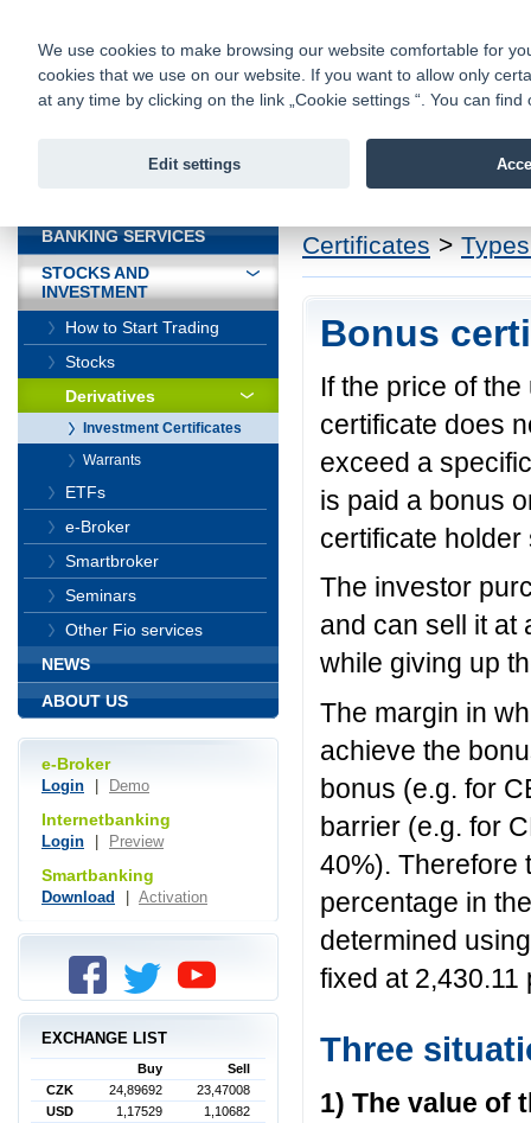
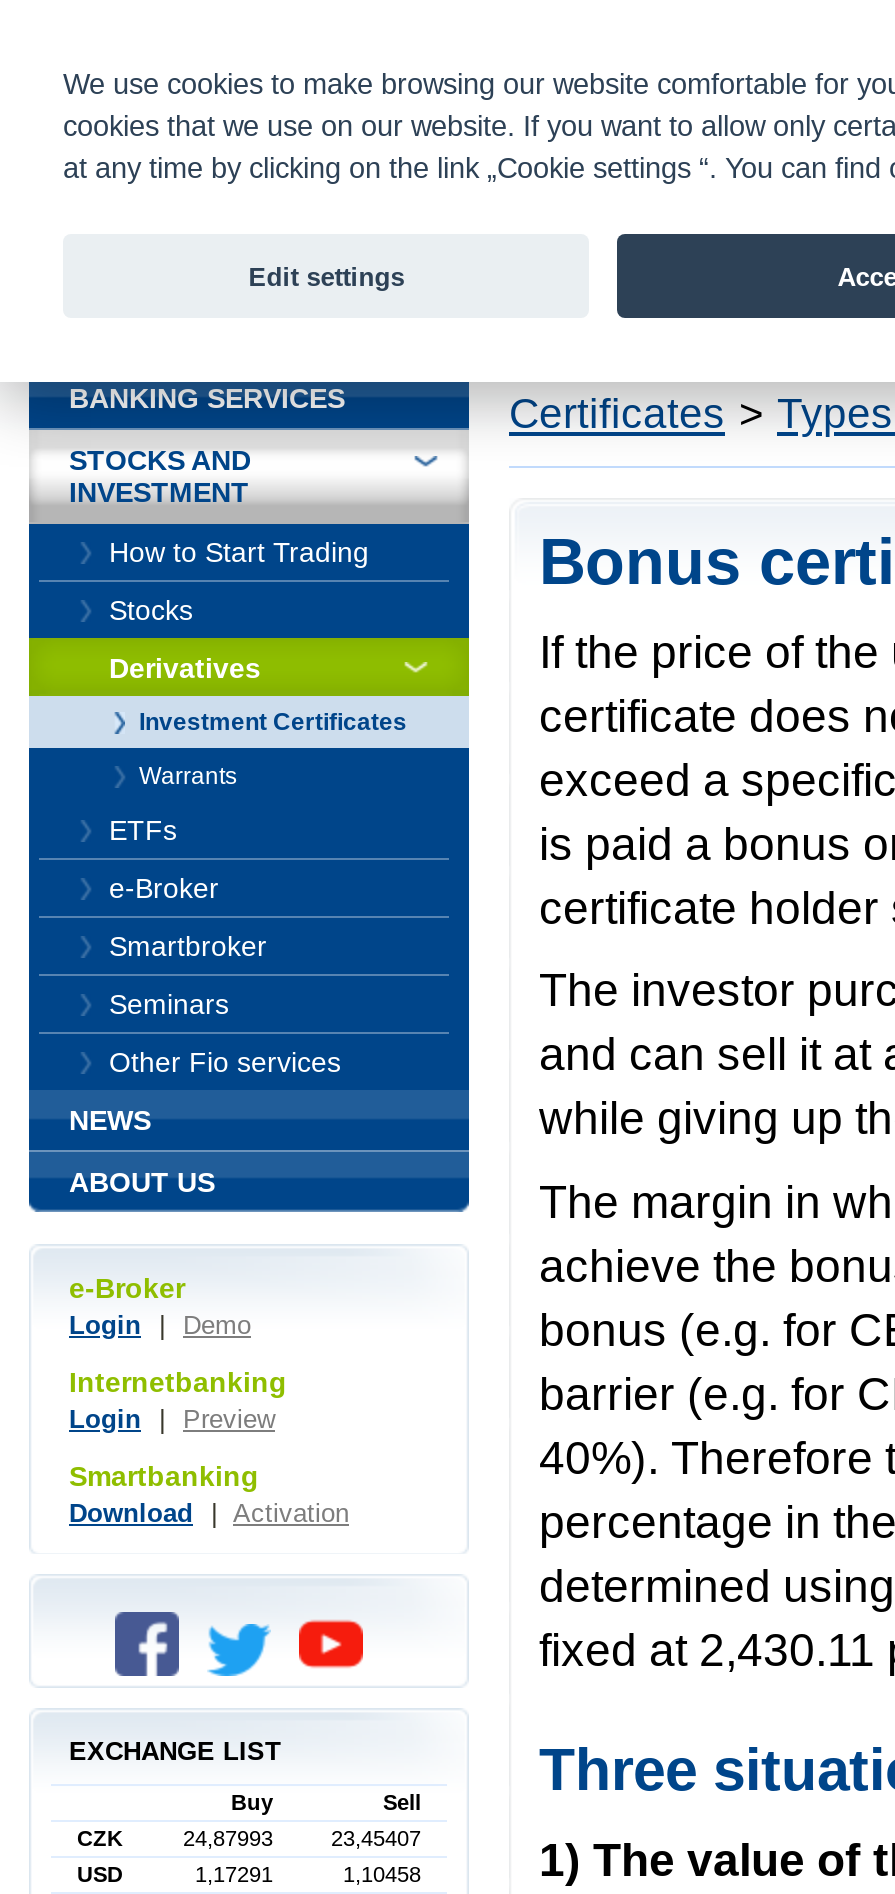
- 24,89692
+ 24,87993

- 23,47008
+ 23,45407

- 1,17529
+ 1,17291

- 1,10682
+ 1,10458
